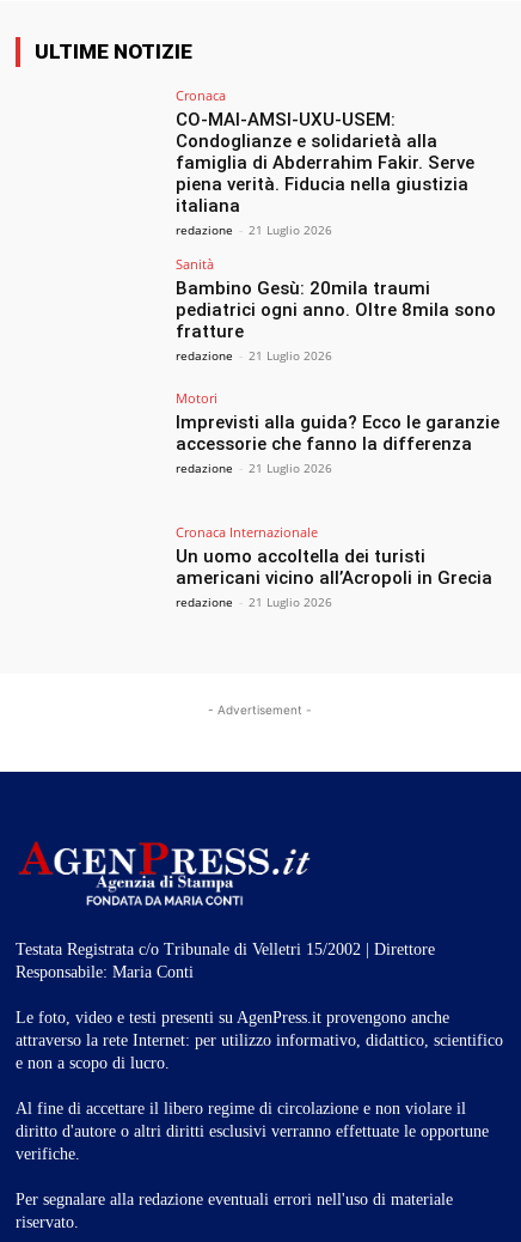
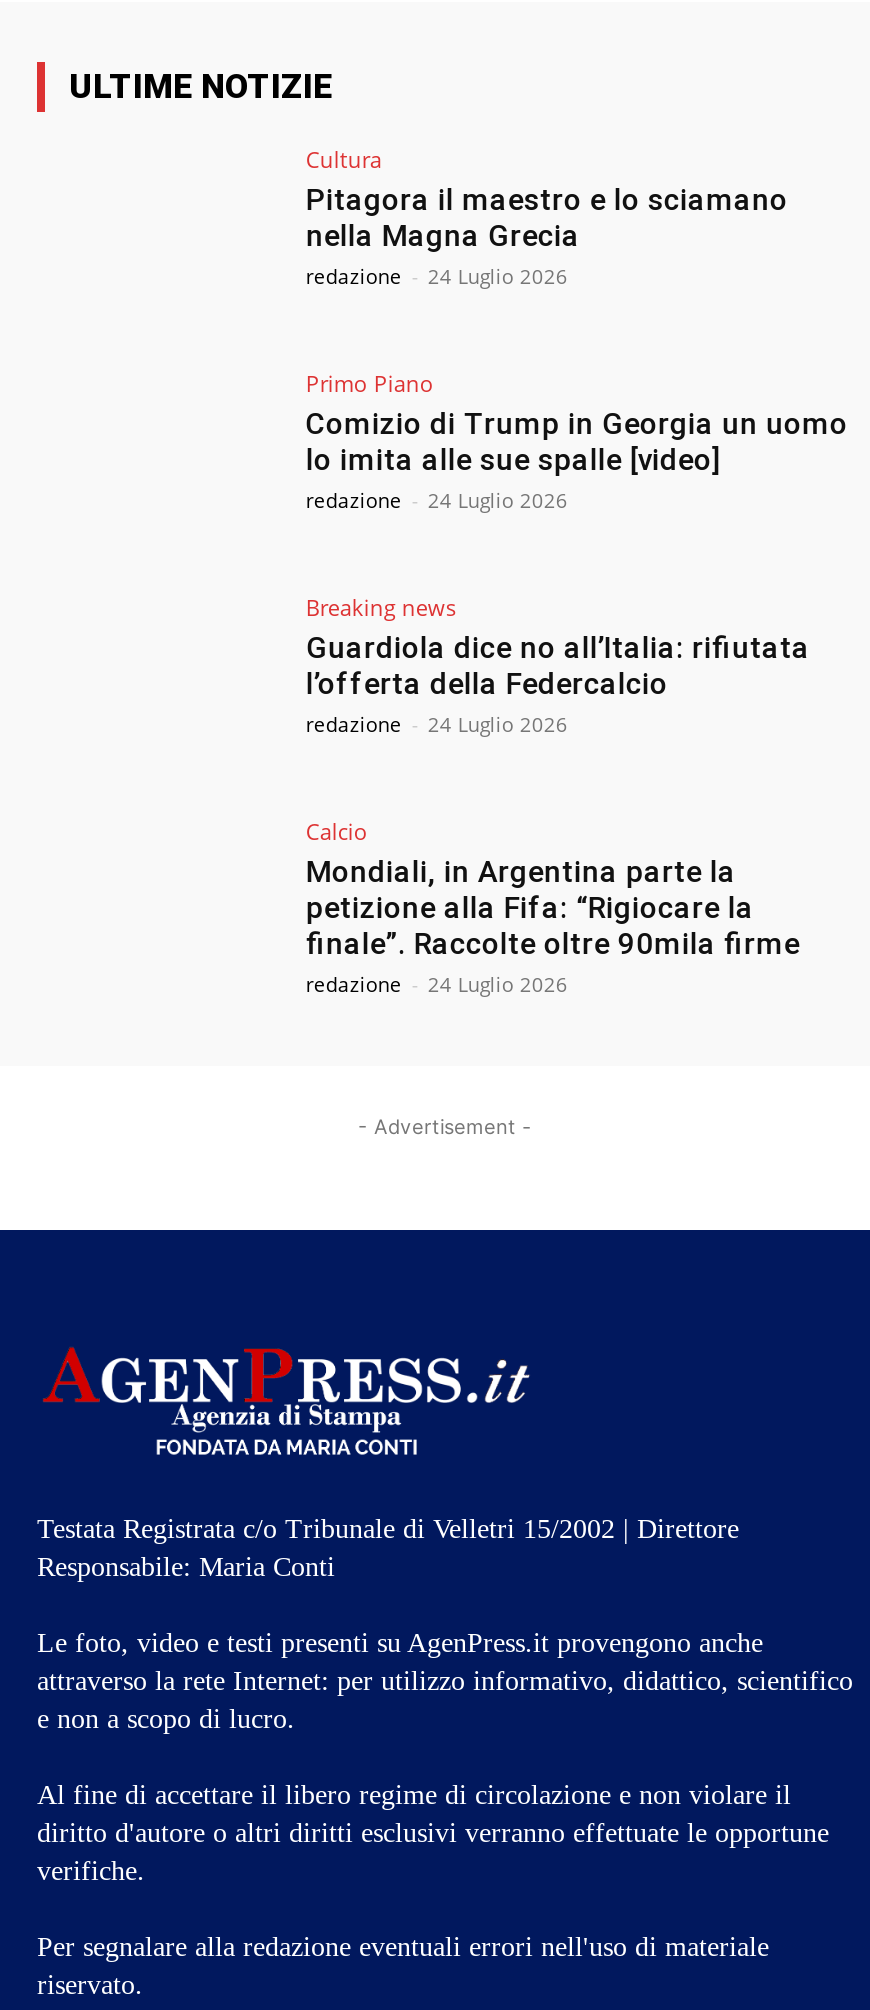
- Cronaca
- CO-MAI-AMSI-UXU-USEM:
- Condoglianze e solidarietà alla
- famiglia di Abderrahim Fakir. Serve
- piena verità. Fiducia nella giustizia
- italiana
- redazione - 21 Luglio 2026
+ Cultura
+ Pitagora il maestro e lo sciamano
+ nella Magna Grecia
+ redazione - 24 Luglio 2026

- Sanità
- Bambino Gesù: 20mila traumi
- pediatrici ogni anno. Oltre 8mila sono
- fratture
- redazione - 21 Luglio 2026
+ Primo Piano
+ Comizio di Trump in Georgia un uomo
+ lo imita alle sue spalle [video]
+ redazione - 24 Luglio 2026

- Motori
- Imprevisti alla guida? Ecco le garanzie
- accessorie che fanno la differenza
- redazione - 21 Luglio 2026
+ Breaking news
+ Guardiola dice no all’Italia: rifiutata
+ l’offerta della Federcalcio
+ redazione - 24 Luglio 2026

- Cronaca Internazionale
- Un uomo accoltella dei turisti
- americani vicino all’Acropoli in Grecia
- redazione - 21 Luglio 2026
+ Calcio
+ Mondiali, in Argentina parte la
+ petizione alla Fifa: “Rigiocare la
+ finale”. Raccolte oltre 90mila firme
+ redazione - 24 Luglio 2026
